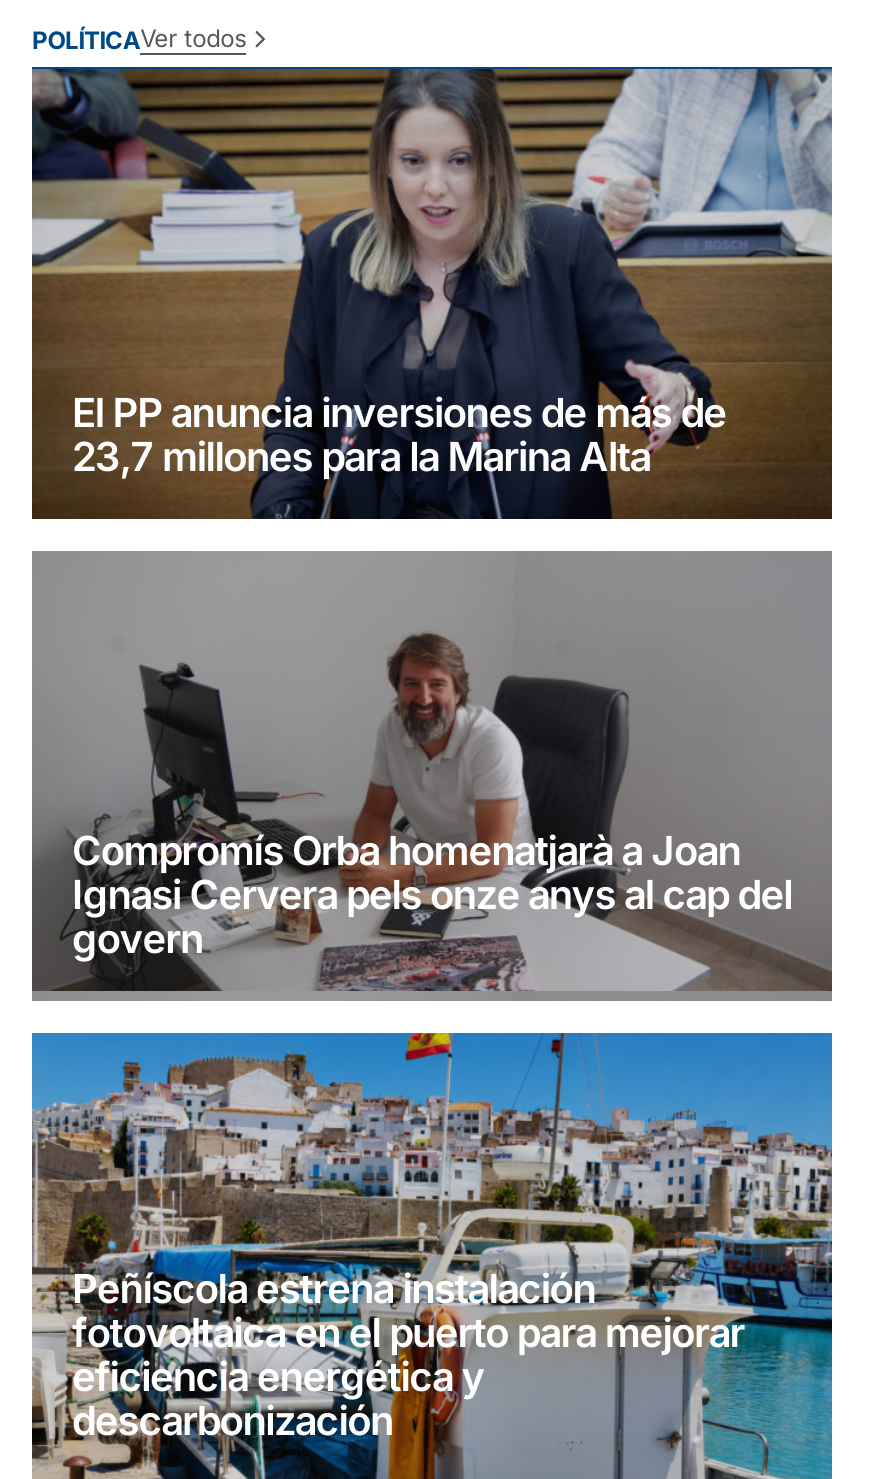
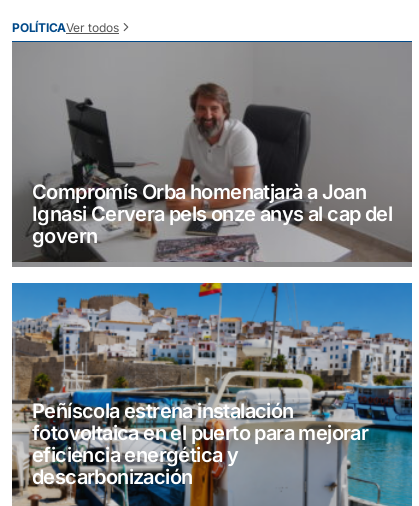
- [image]
- El PP anuncia inversiones de más de
- 23,7 millones para la Marina Alta
